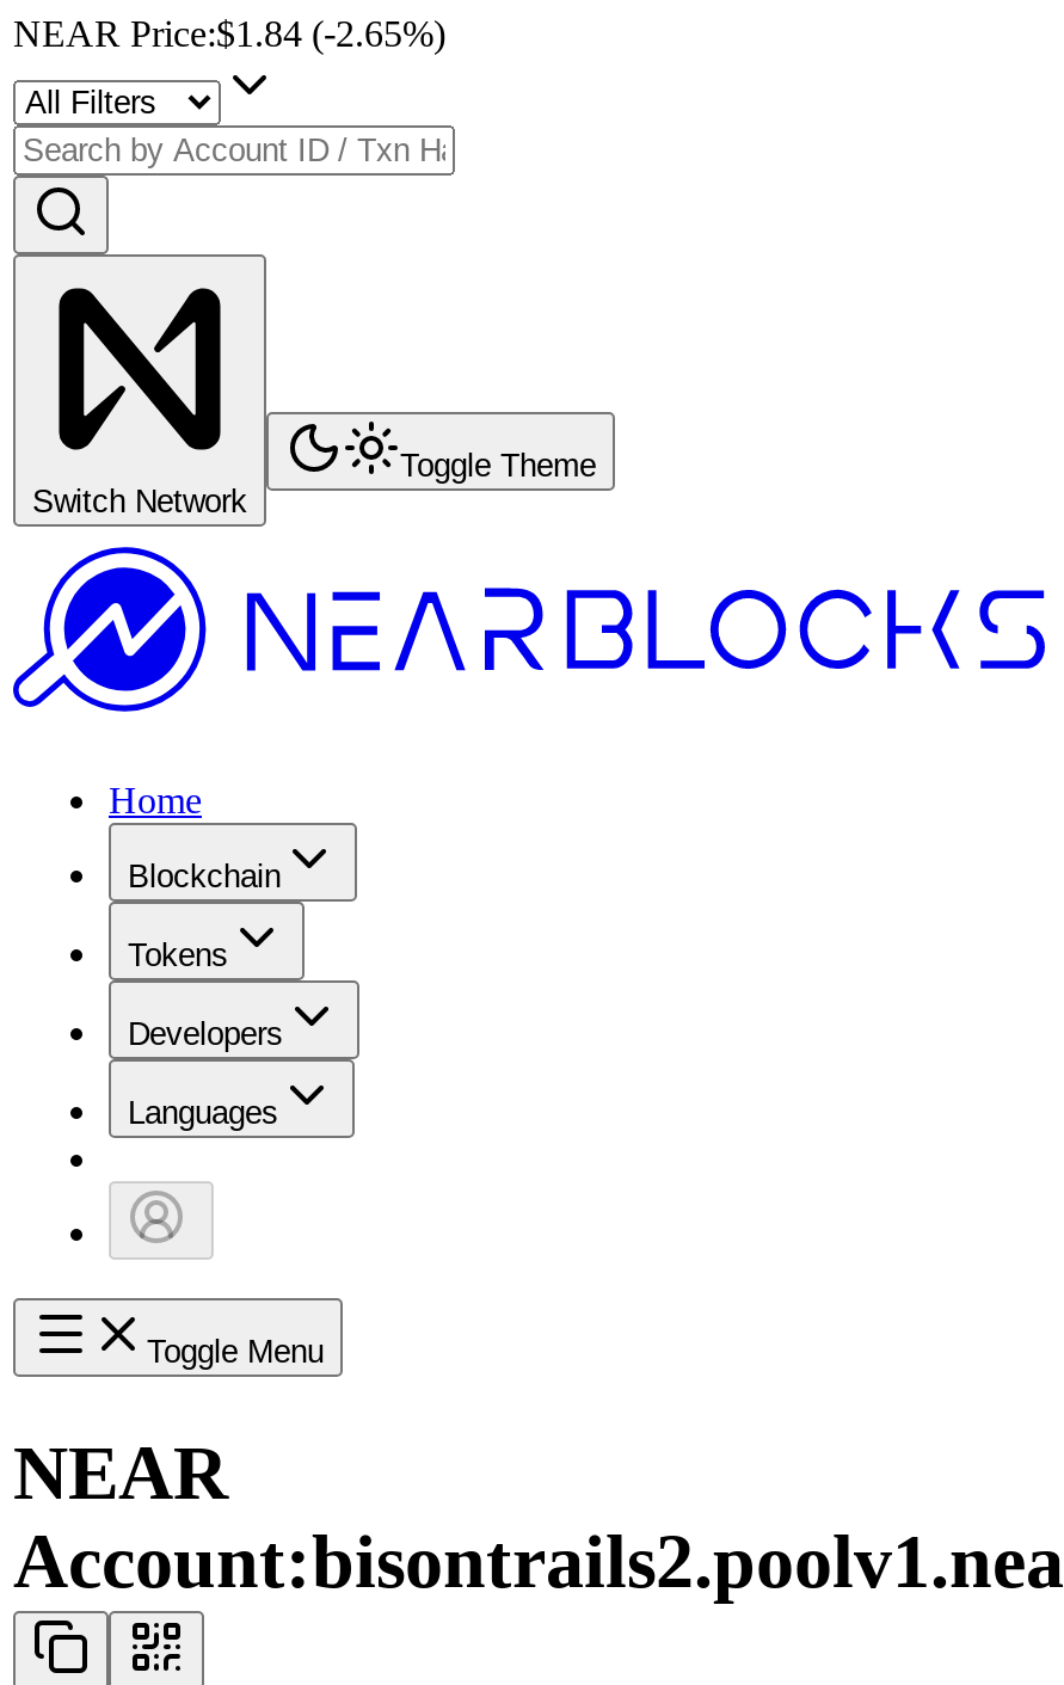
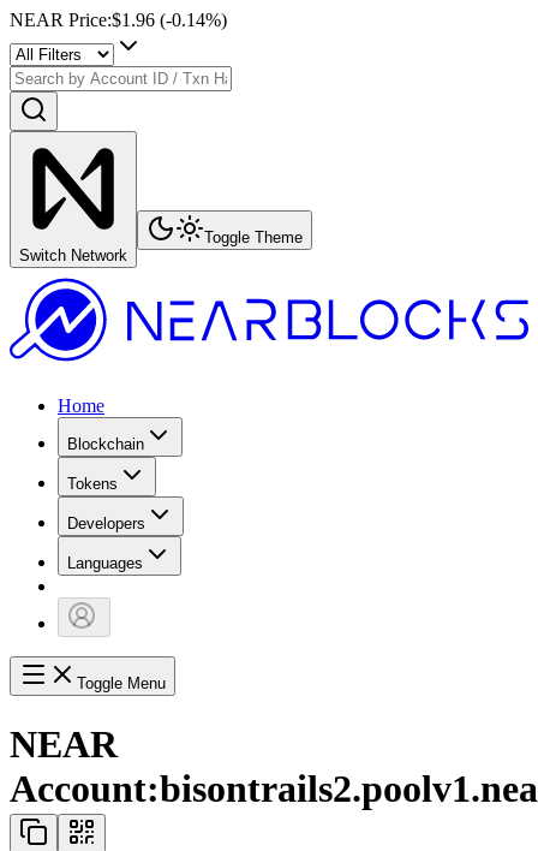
- NEAR Price:$1.84 (-2.65%)
+ NEAR Price:$1.96 (-0.14%)
